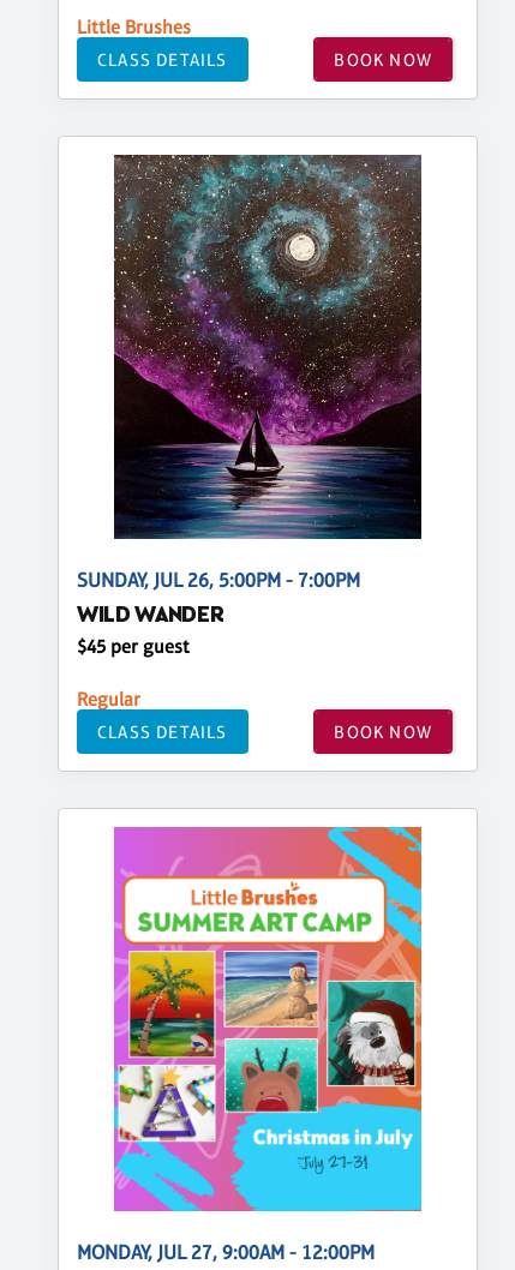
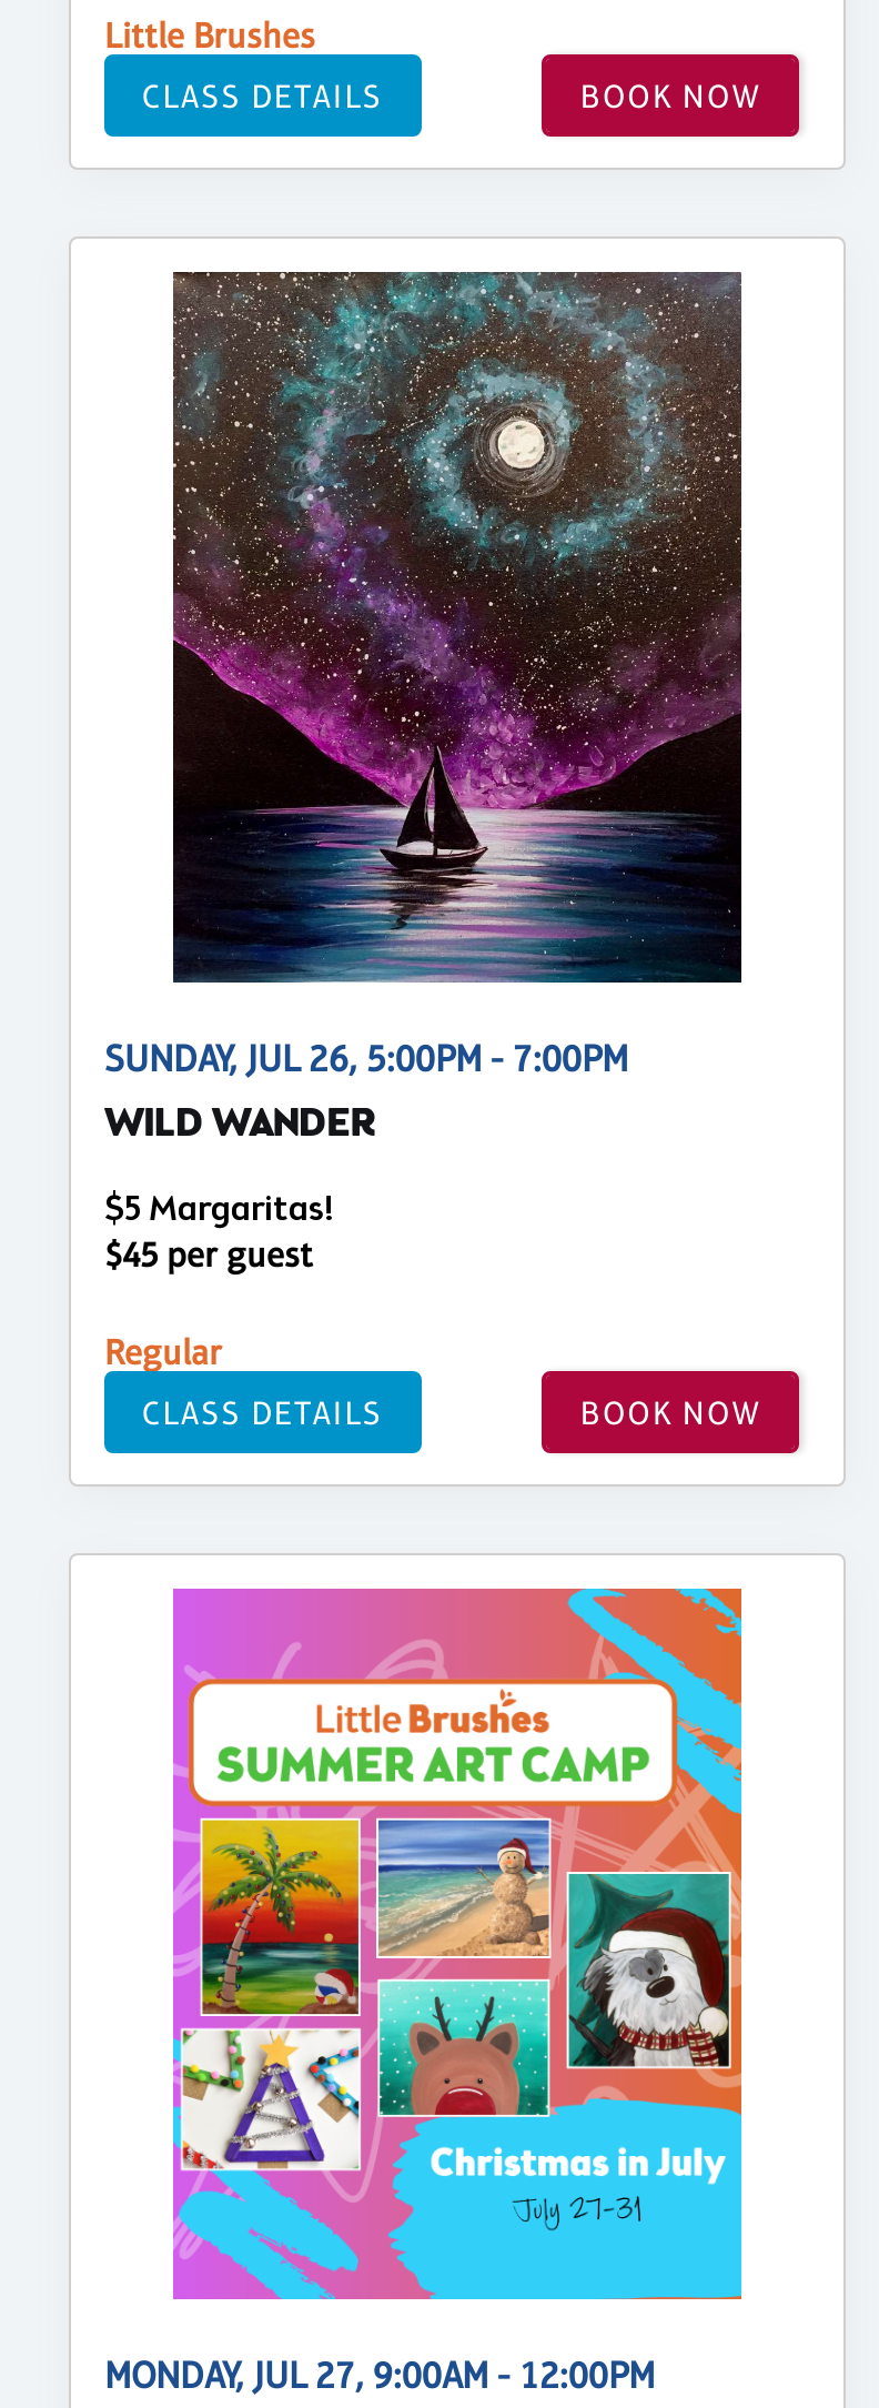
+ $5 Margaritas!
